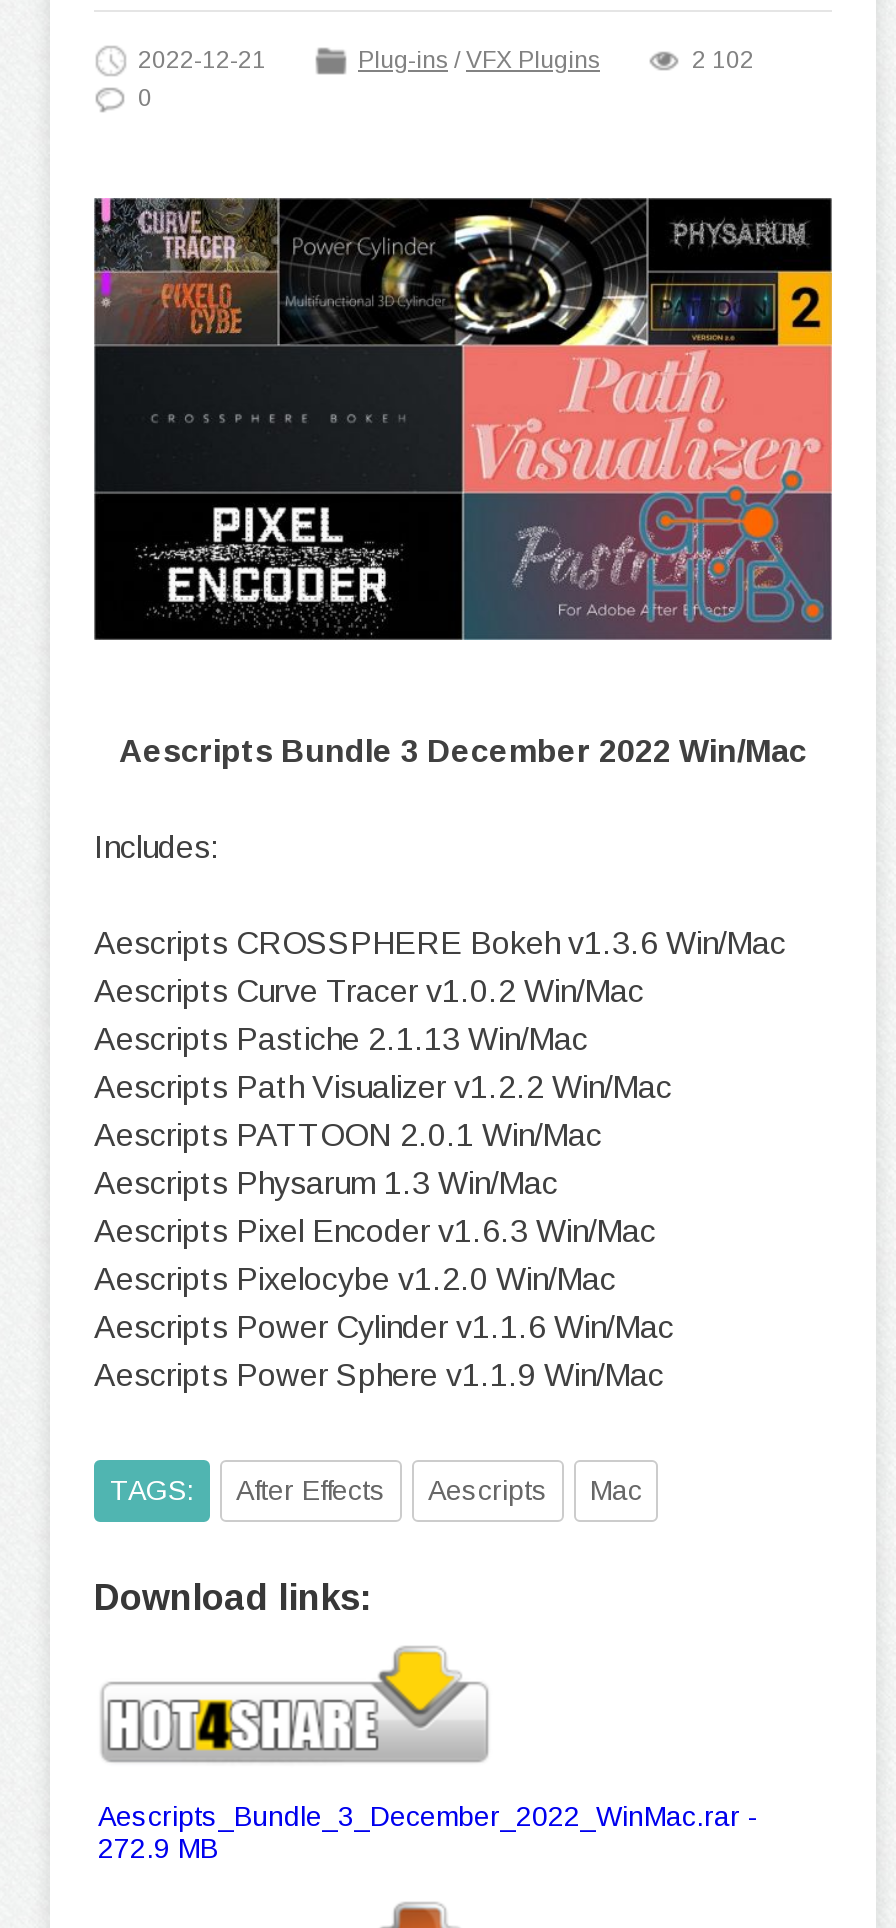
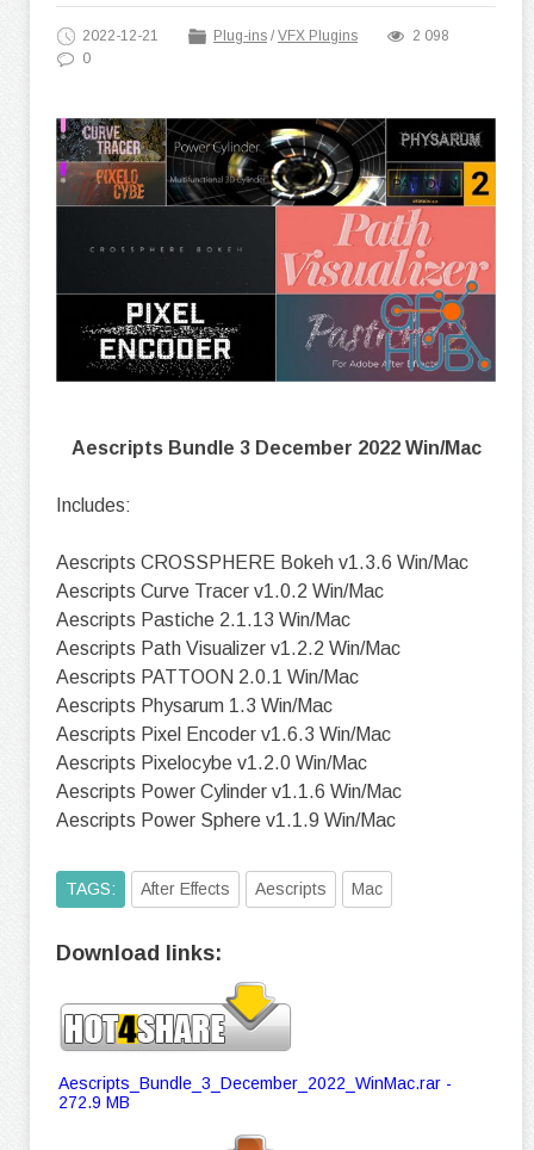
- 2 102
+ 2 098
